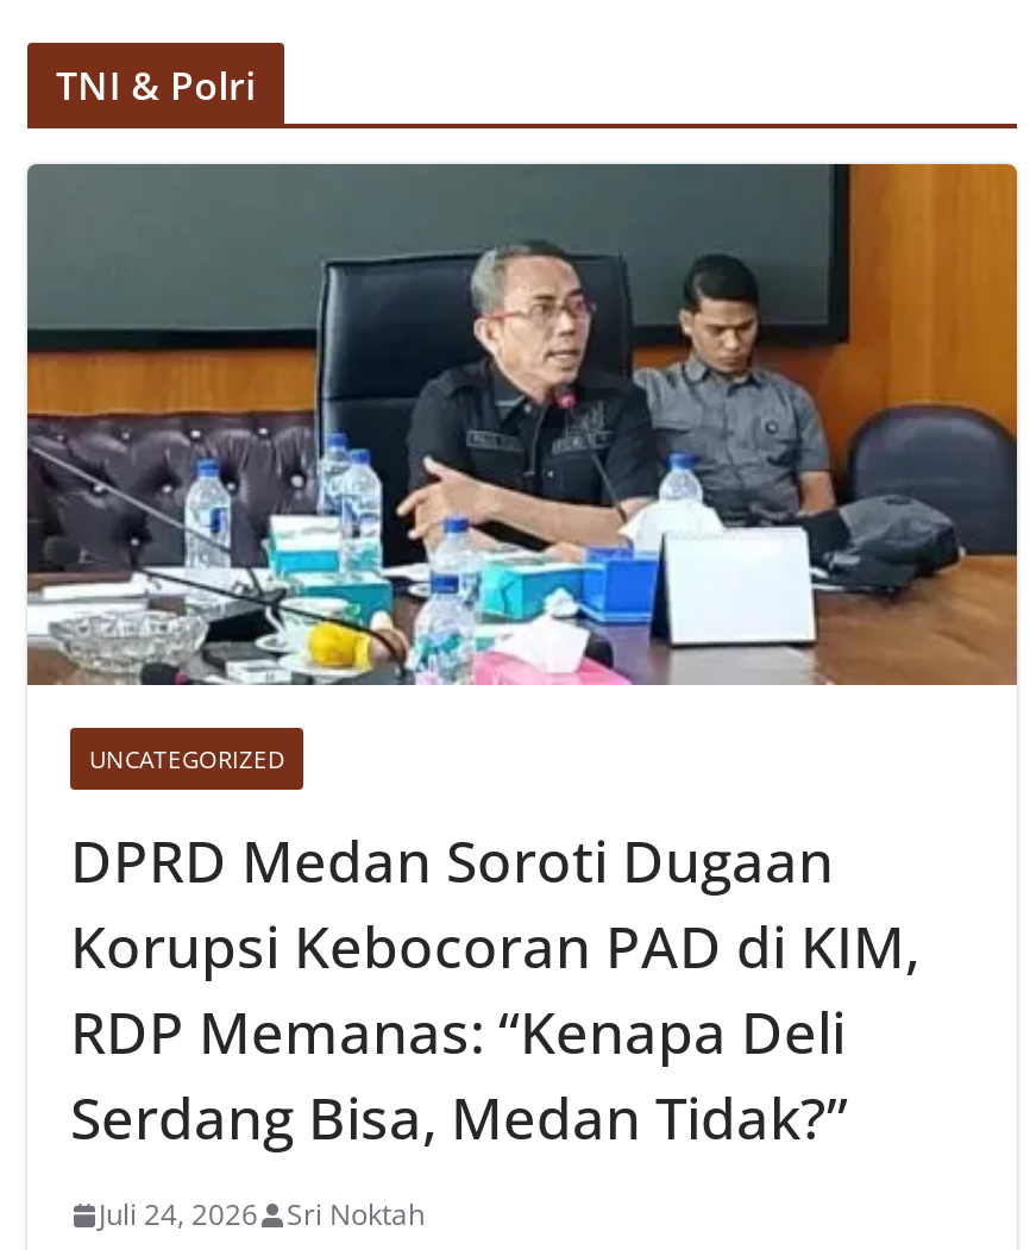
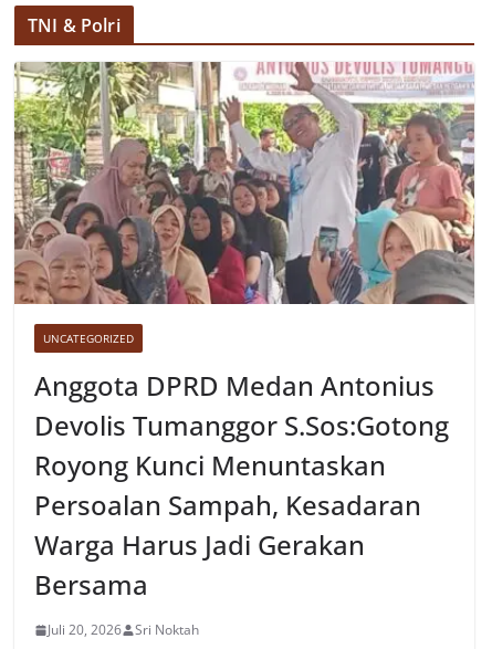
- [image]
+ [image]

- DPRD Medan Soroti Dugaan
- Korupsi Kebocoran PAD di KIM,
- RDP Memanas: “Kenapa Deli
- Serdang Bisa, Medan Tidak?”
+ Anggota DPRD Medan Antonius
+ Devolis Tumanggor S.Sos:Gotong
+ Royong Kunci Menuntaskan
+ Persoalan Sampah, Kesadaran
+ Warga Harus Jadi Gerakan
+ Bersama

- Juli 24, 2026 Sri Noktah
+ Juli 20, 2026 Sri Noktah
